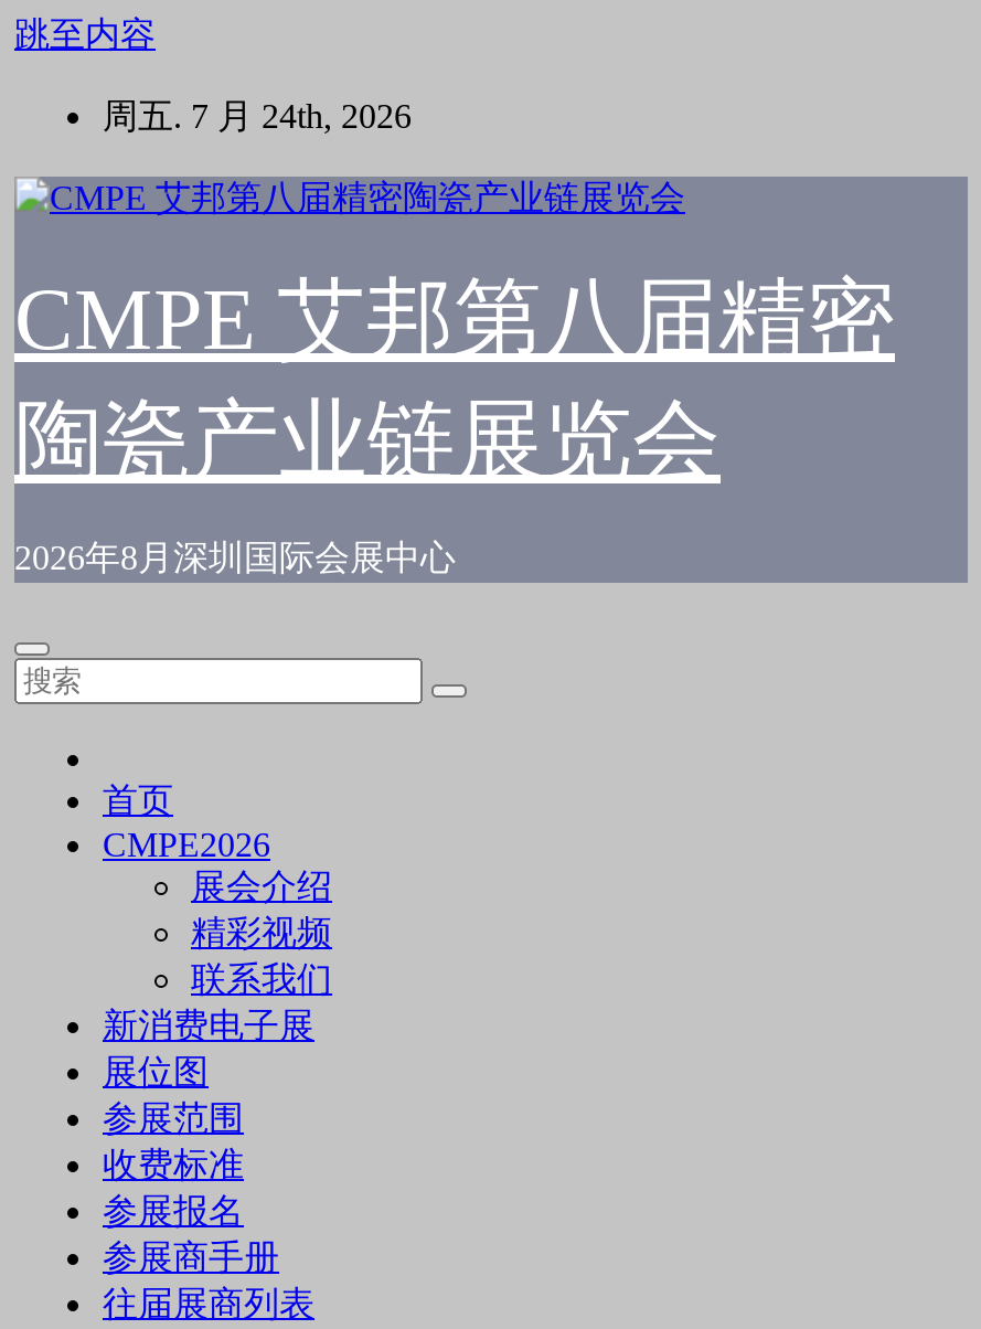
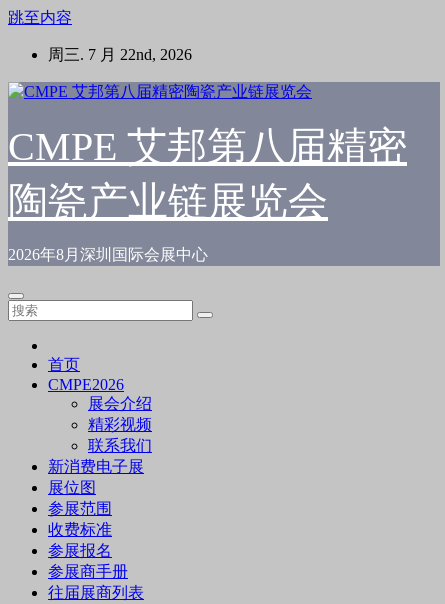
- 周五. 7 月 24th, 2026
+ 周三. 7 月 22nd, 2026
